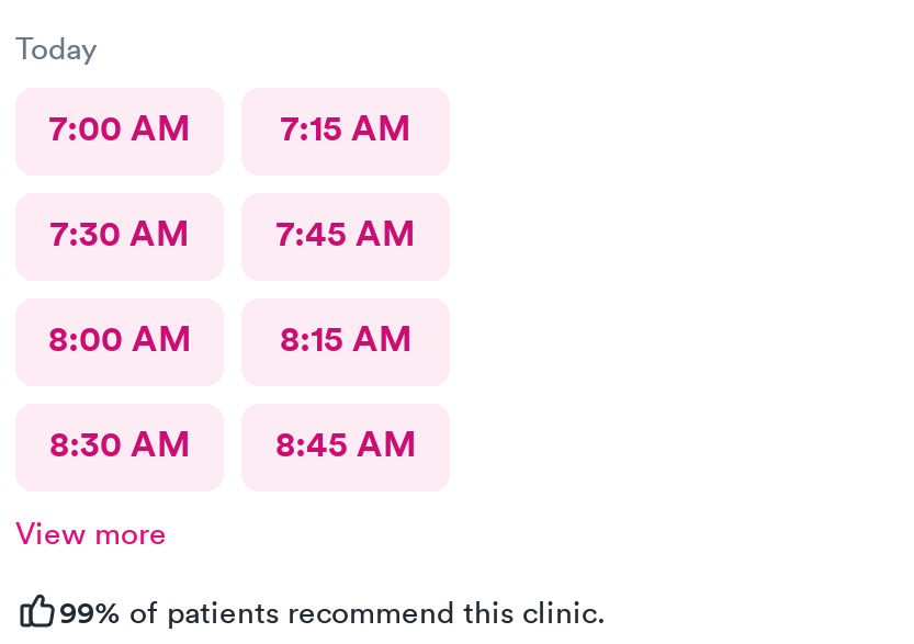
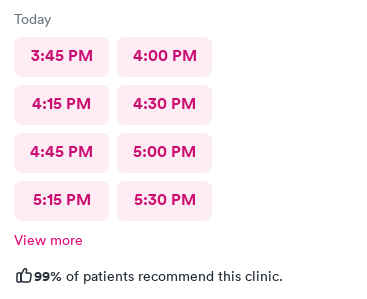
- 7:00 AM
- 7:15 AM
+ 3:45 PM
+ 4:00 PM

- 7:30 AM
- 7:45 AM
+ 4:15 PM
+ 4:30 PM

- 8:00 AM
- 8:15 AM
+ 4:45 PM
+ 5:00 PM

- 8:30 AM
- 8:45 AM
+ 5:15 PM
+ 5:30 PM
